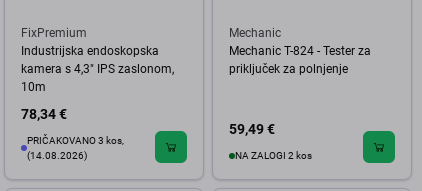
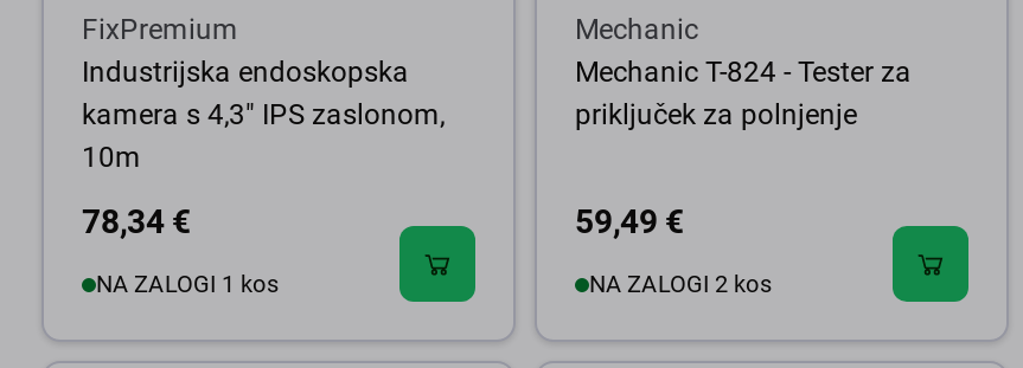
- PRIČAKOVANO 3 kos,
- (14.08.2026)
+ NA ZALOGI 1 kos
